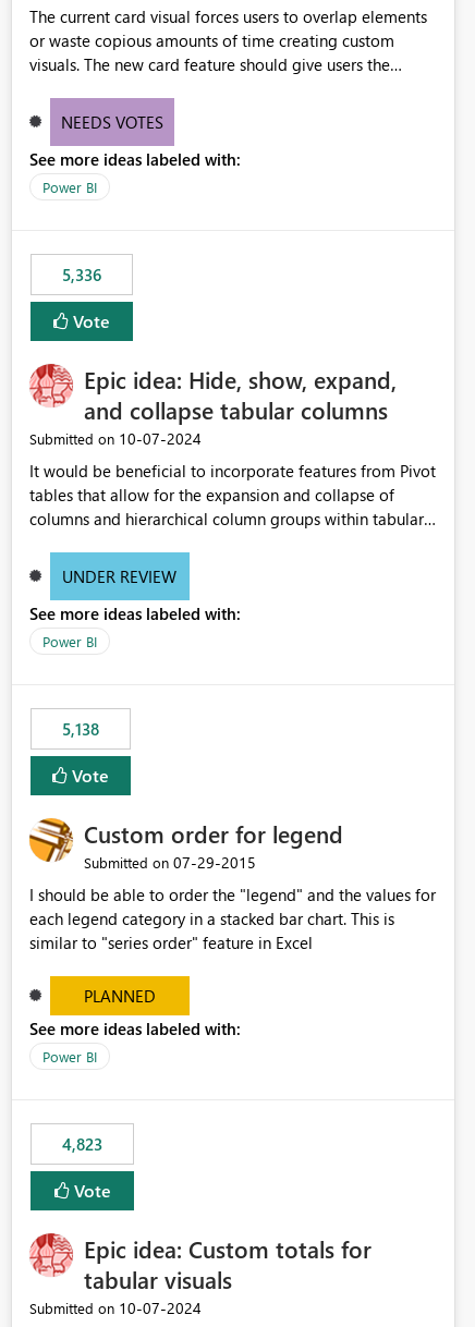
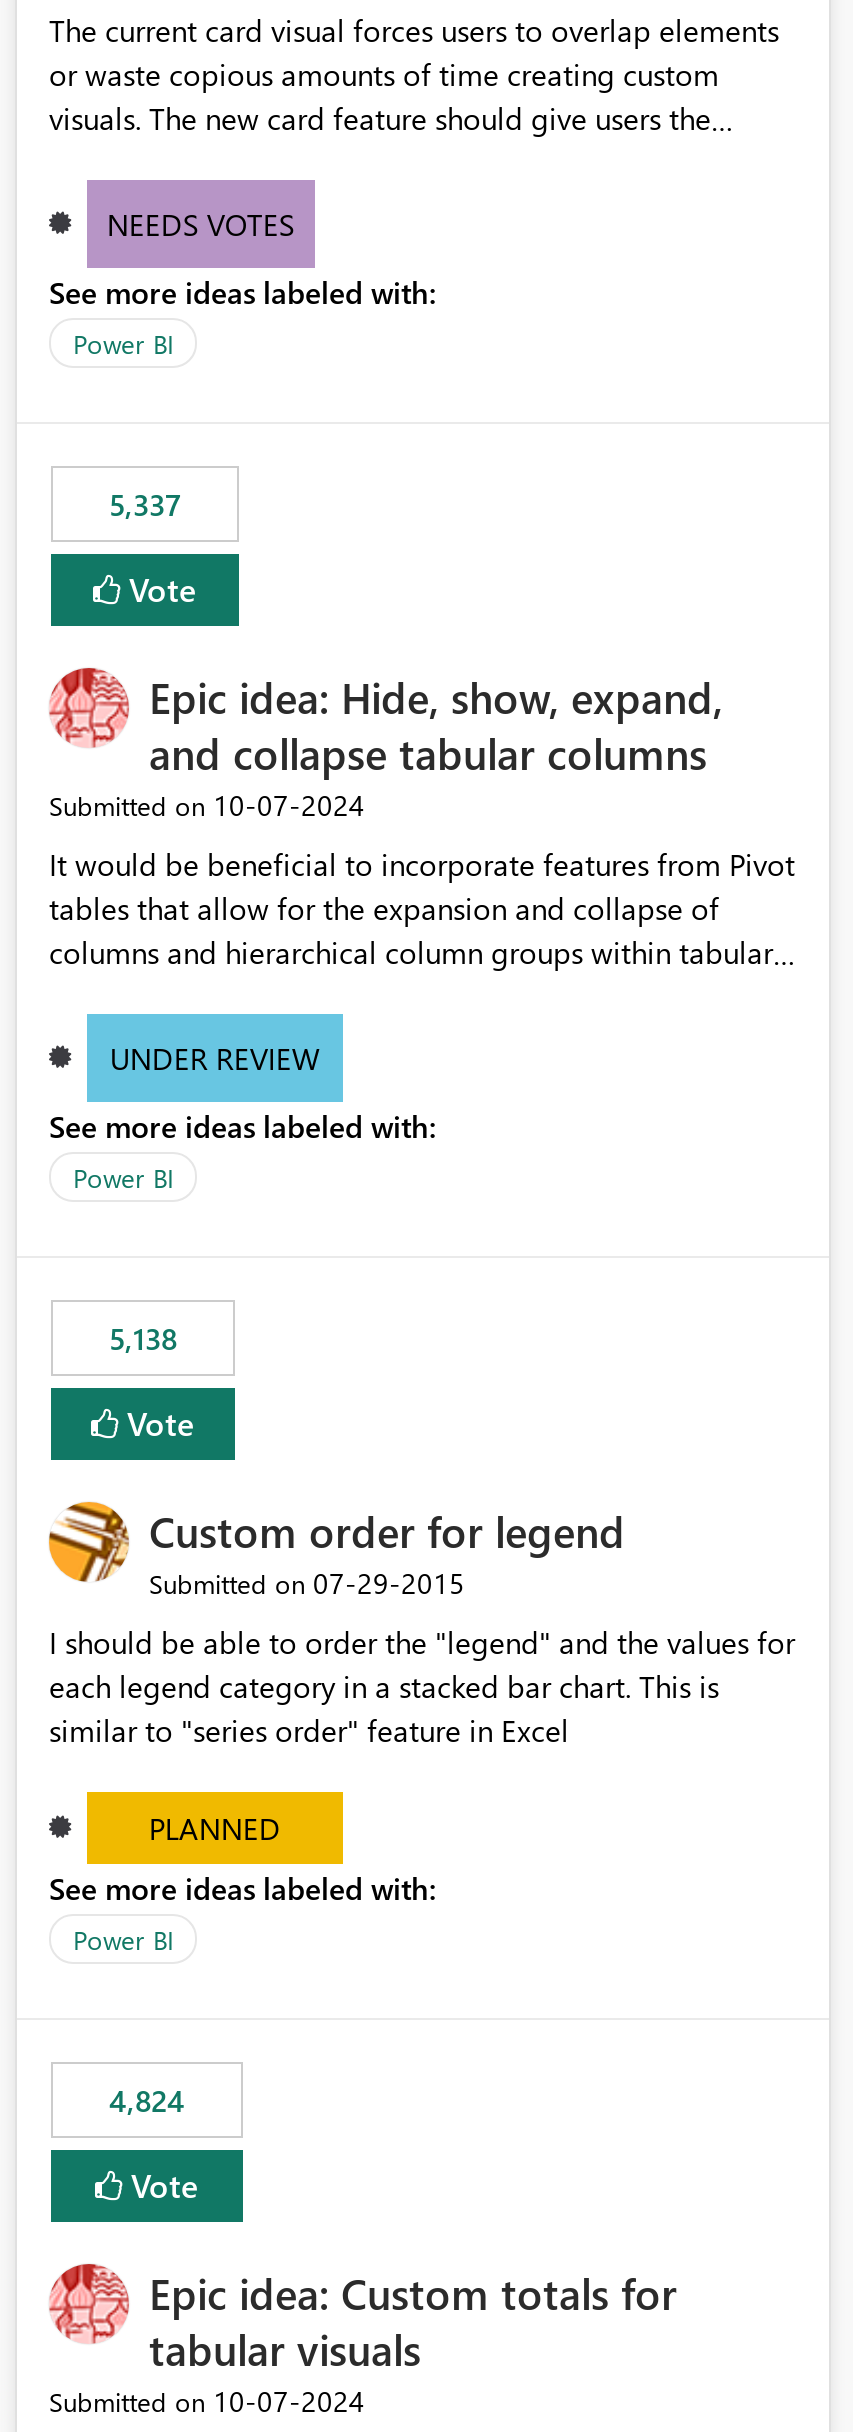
- 5,336
+ 5,337

- 4,823
+ 4,824
